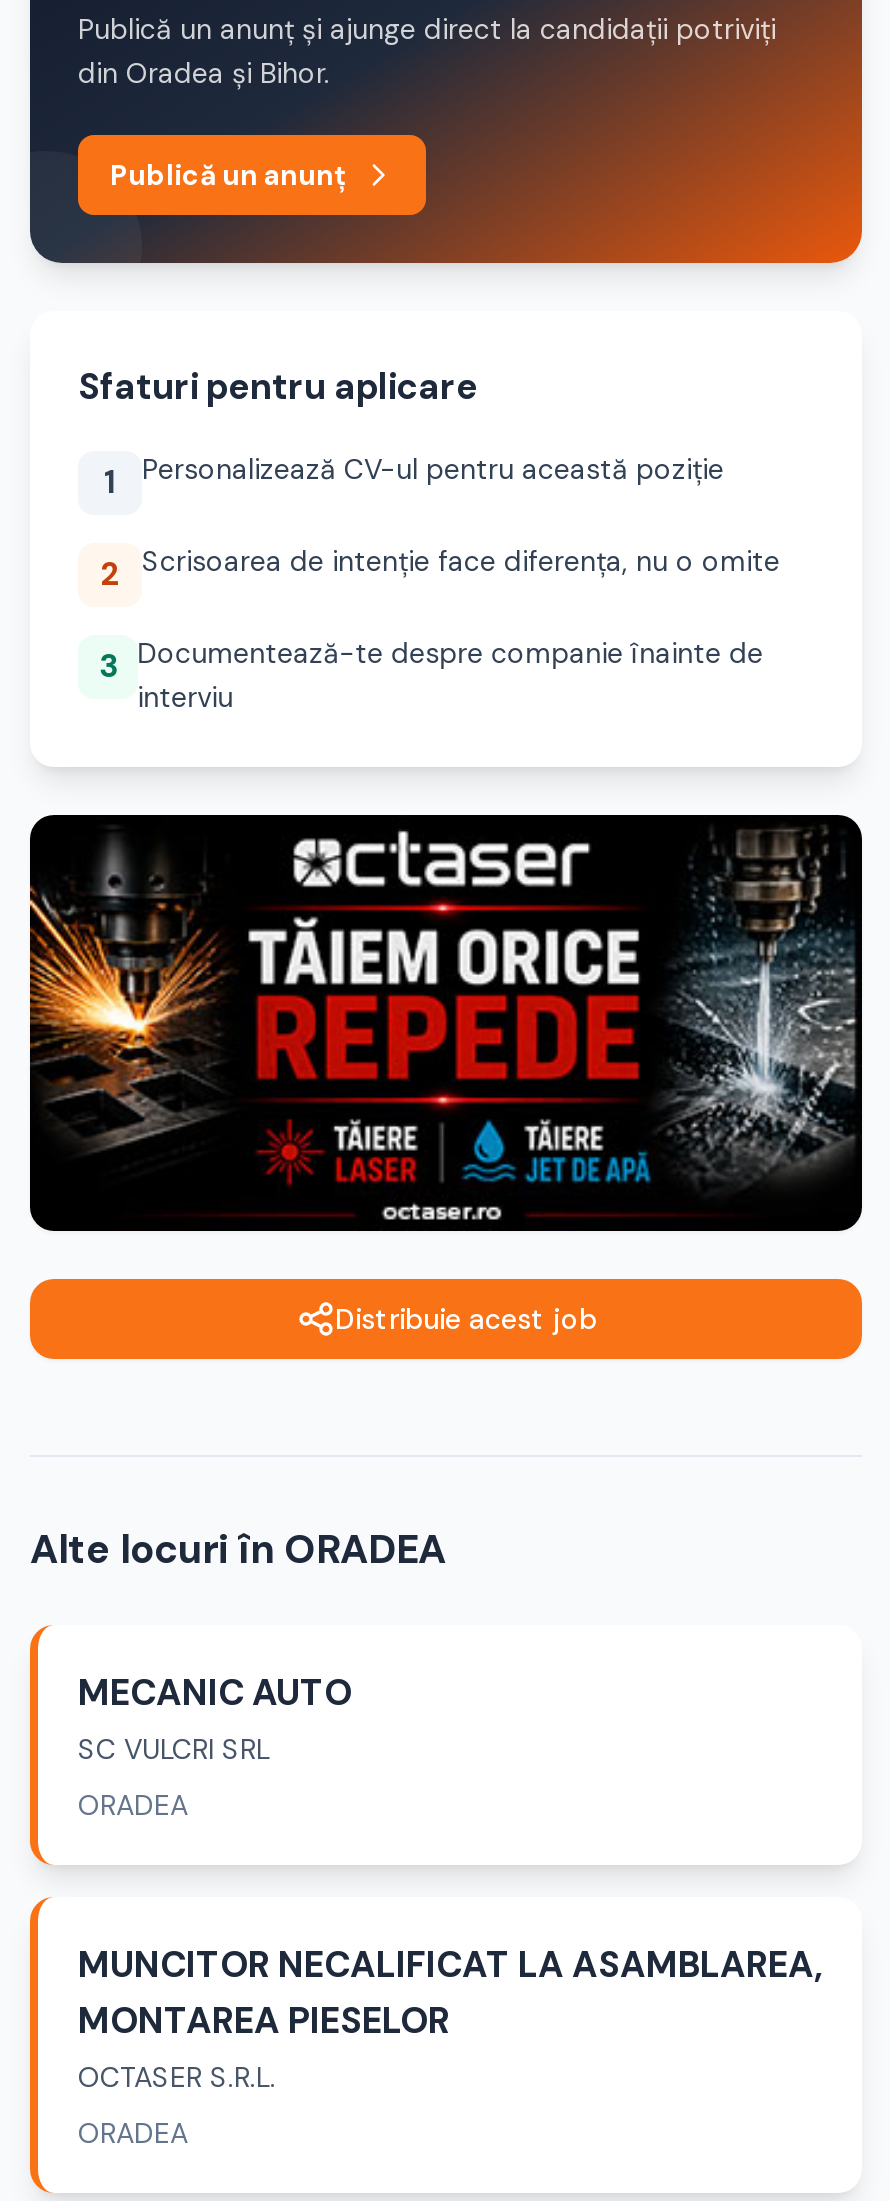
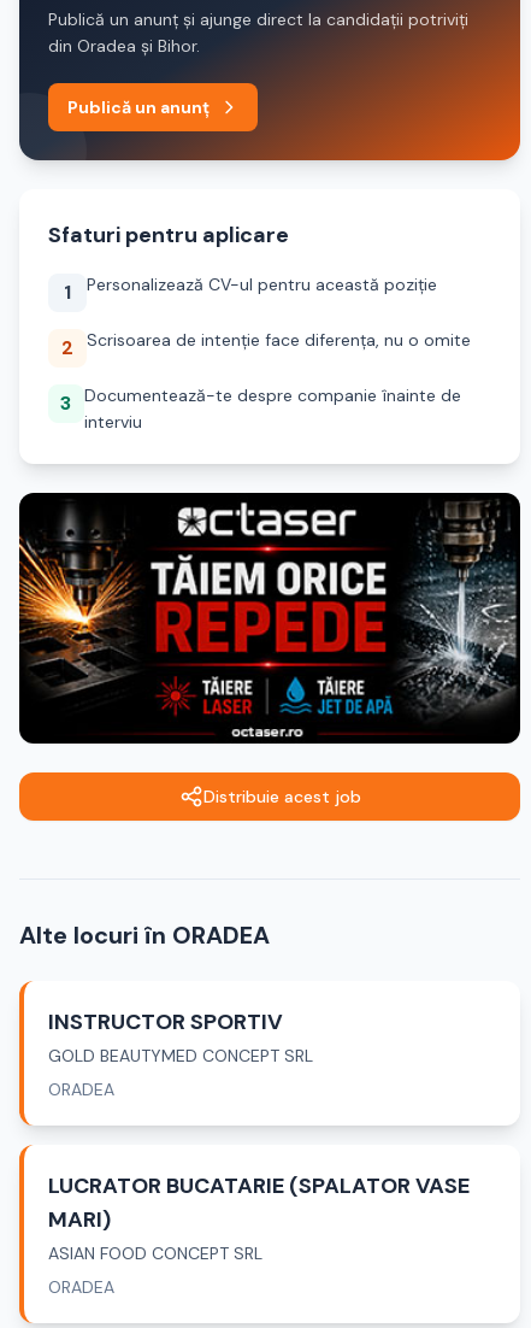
- MECANIC AUTO
- SC VULCRI SRL
+ INSTRUCTOR SPORTIV
+ GOLD BEAUTYMED CONCEPT SRL

- MUNCITOR NECALIFICAT LA ASAMBLAREA,
- MONTAREA PIESELOR
- OCTASER S.R.L.
+ LUCRATOR BUCATARIE (SPALATOR VASE
+ MARI)
+ ASIAN FOOD CONCEPT SRL
